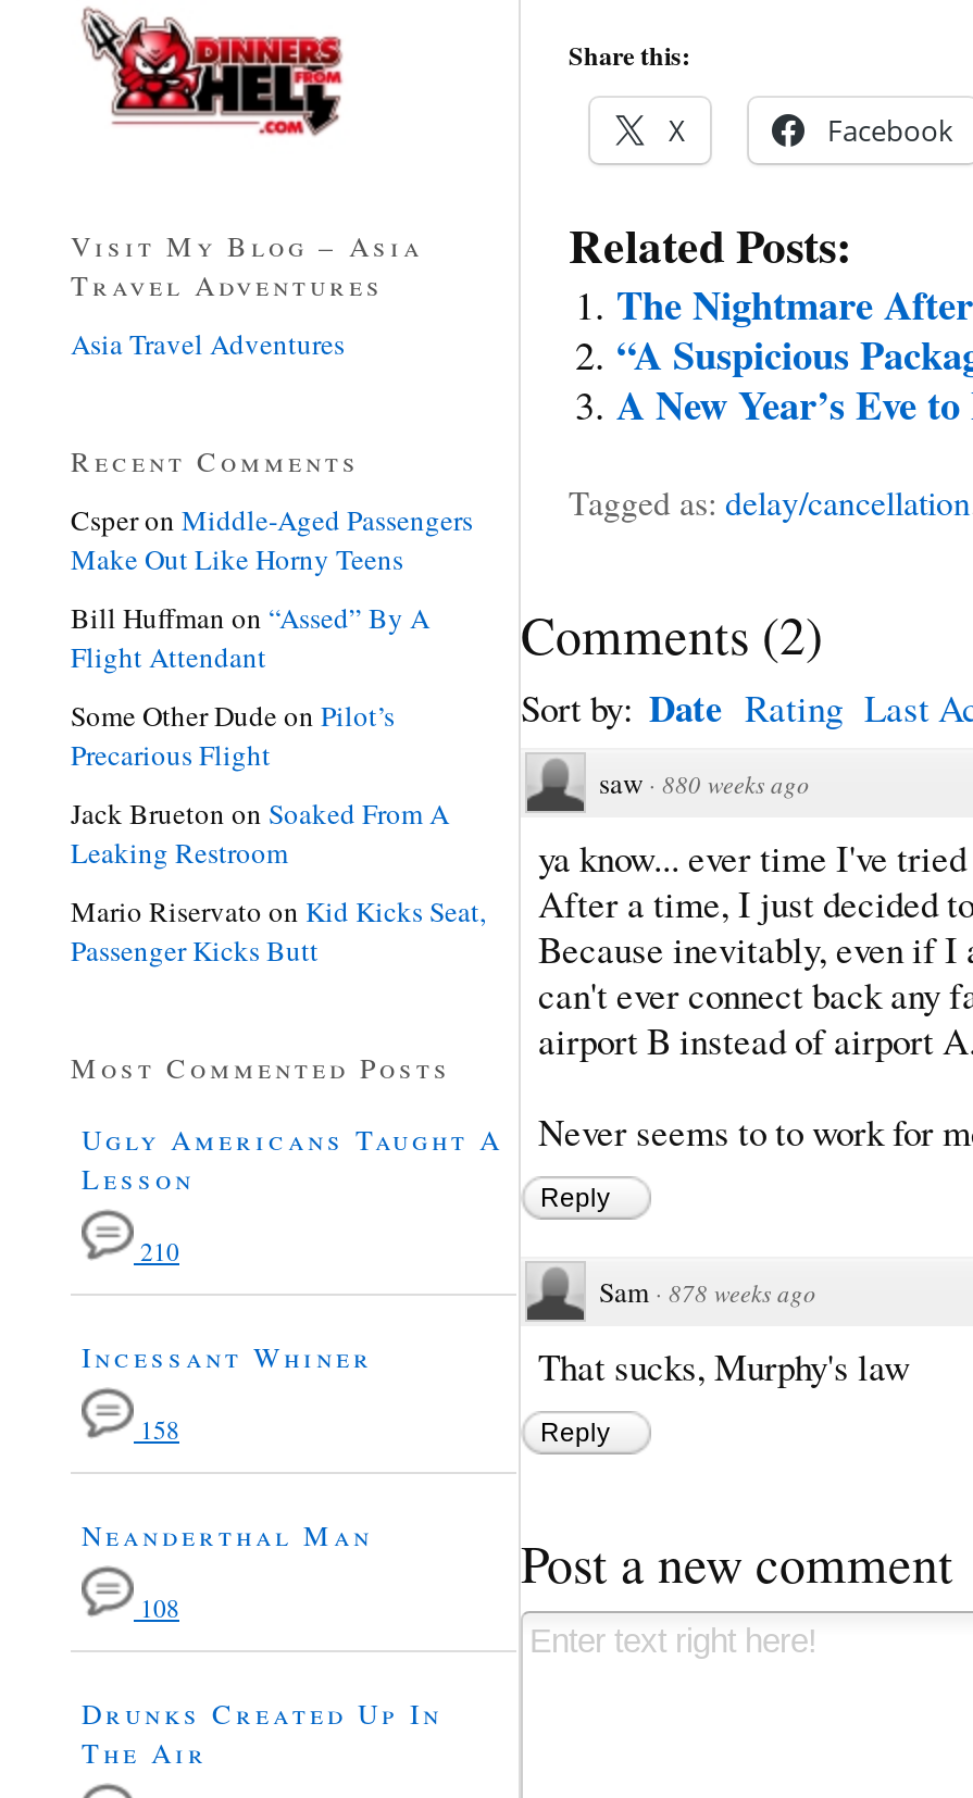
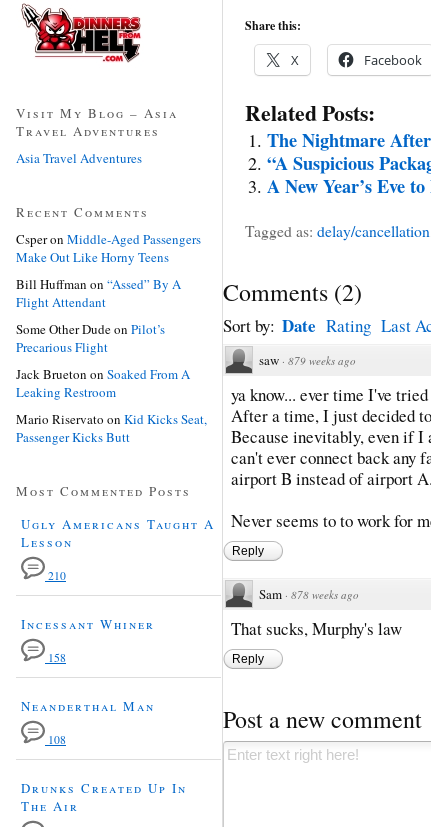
- saw · 880 weeks ago
+ saw · 879 weeks ago
